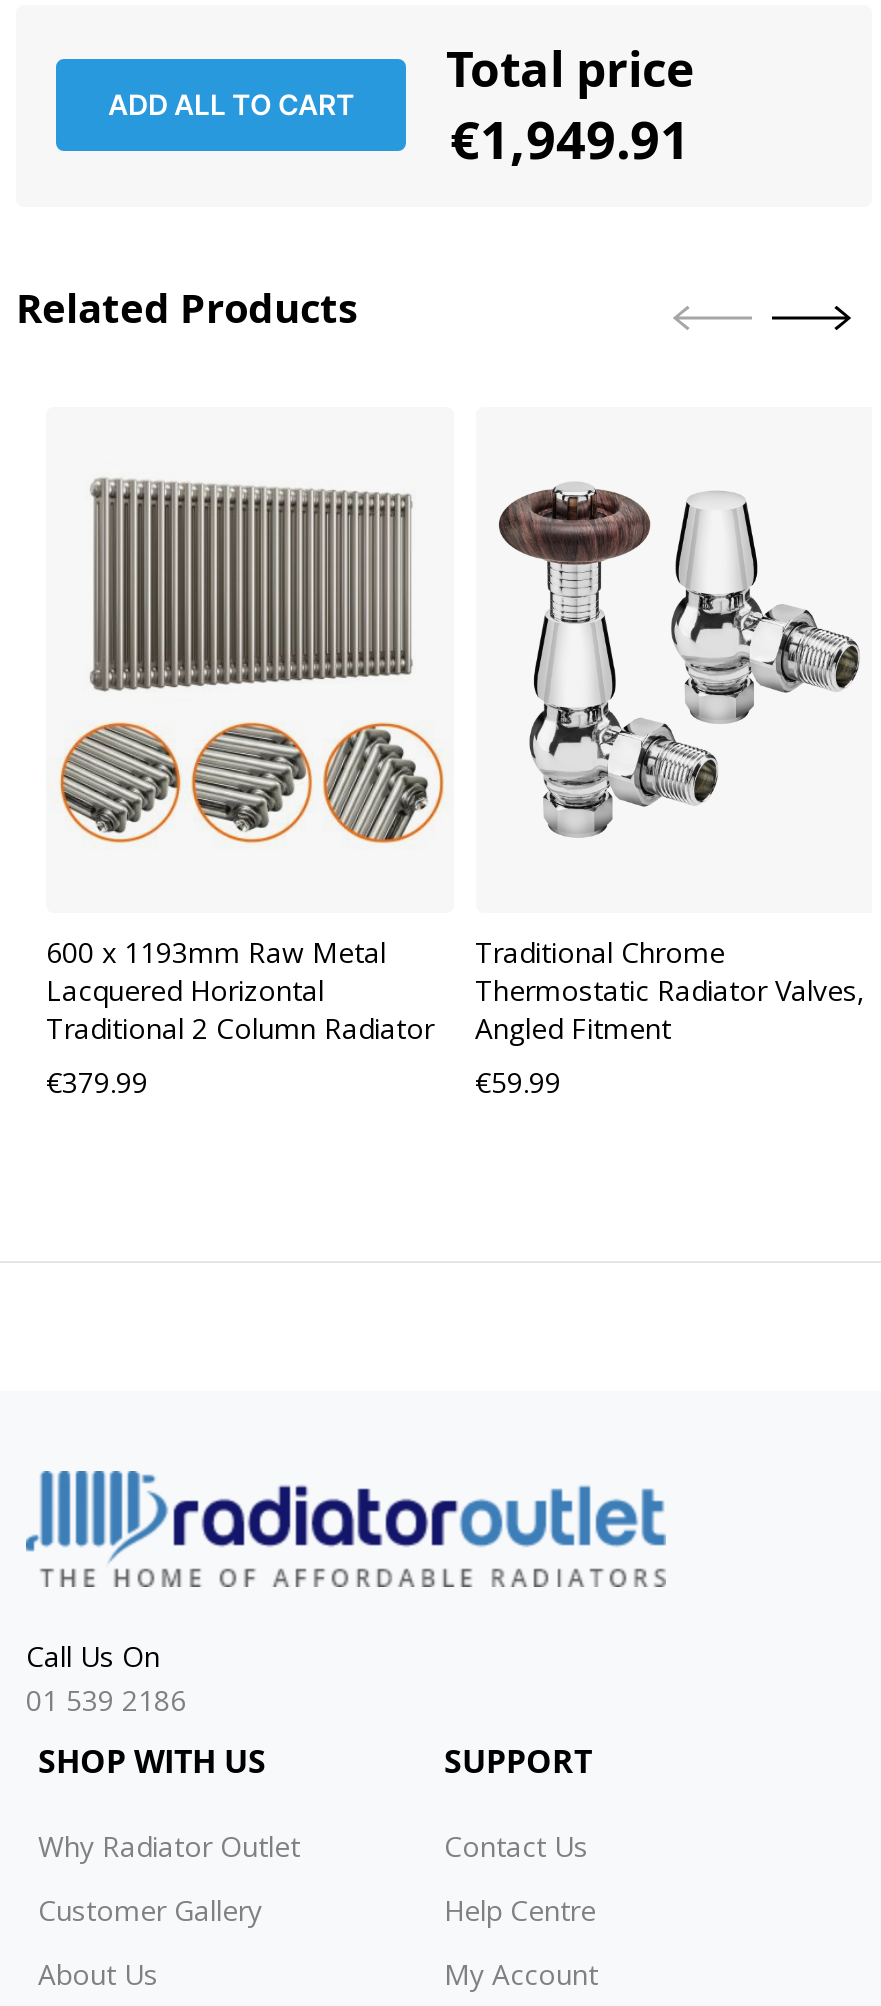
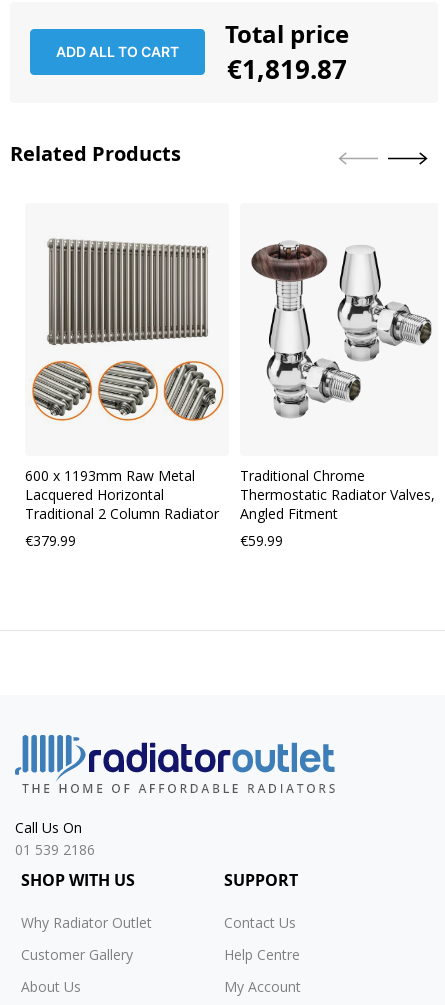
- €1,949.91
+ €1,819.87
